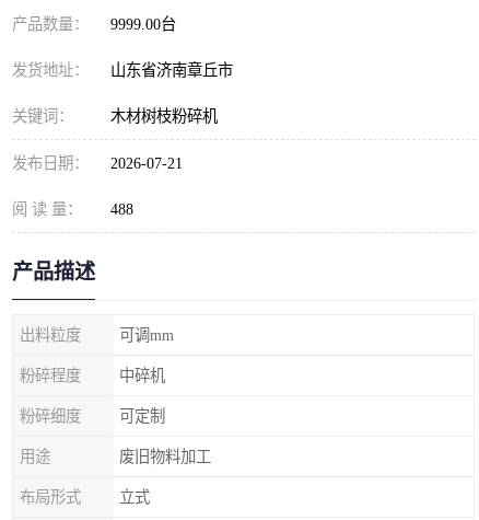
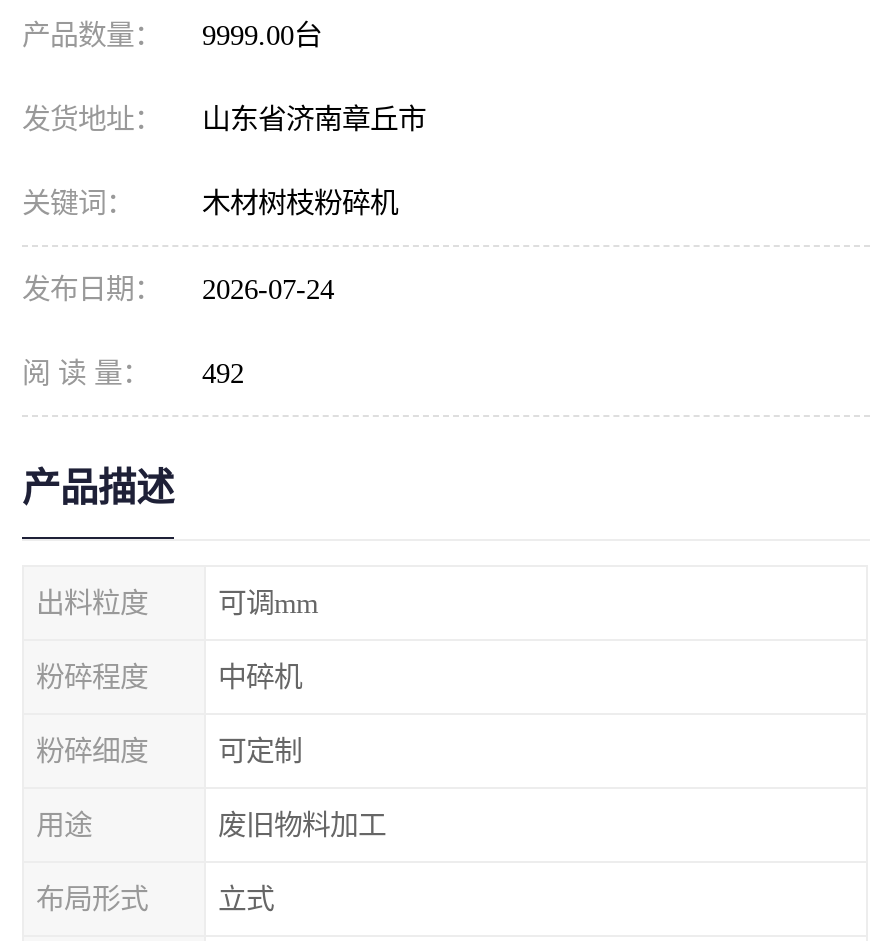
- 发布日期： 2026-07-21
+ 发布日期： 2026-07-24

- 阅 读 量： 488
+ 阅 读 量： 492
